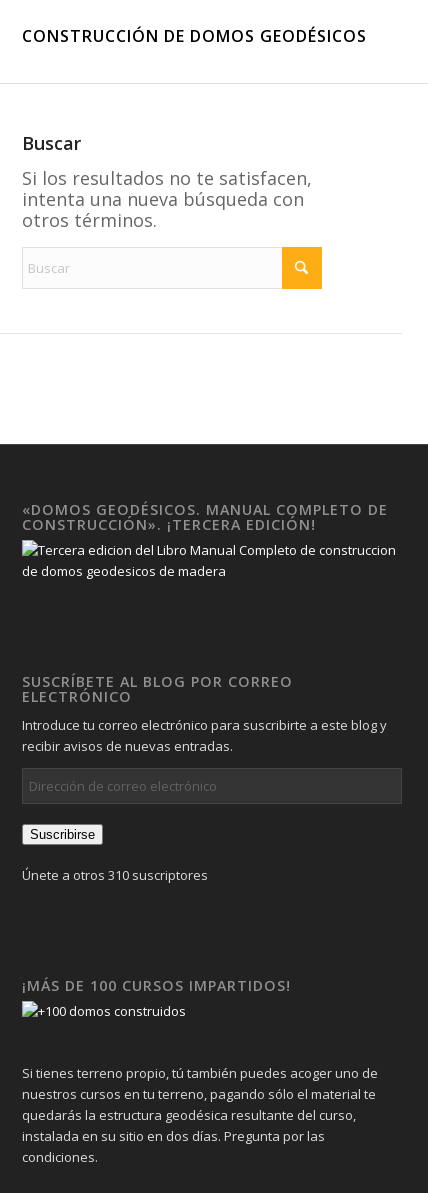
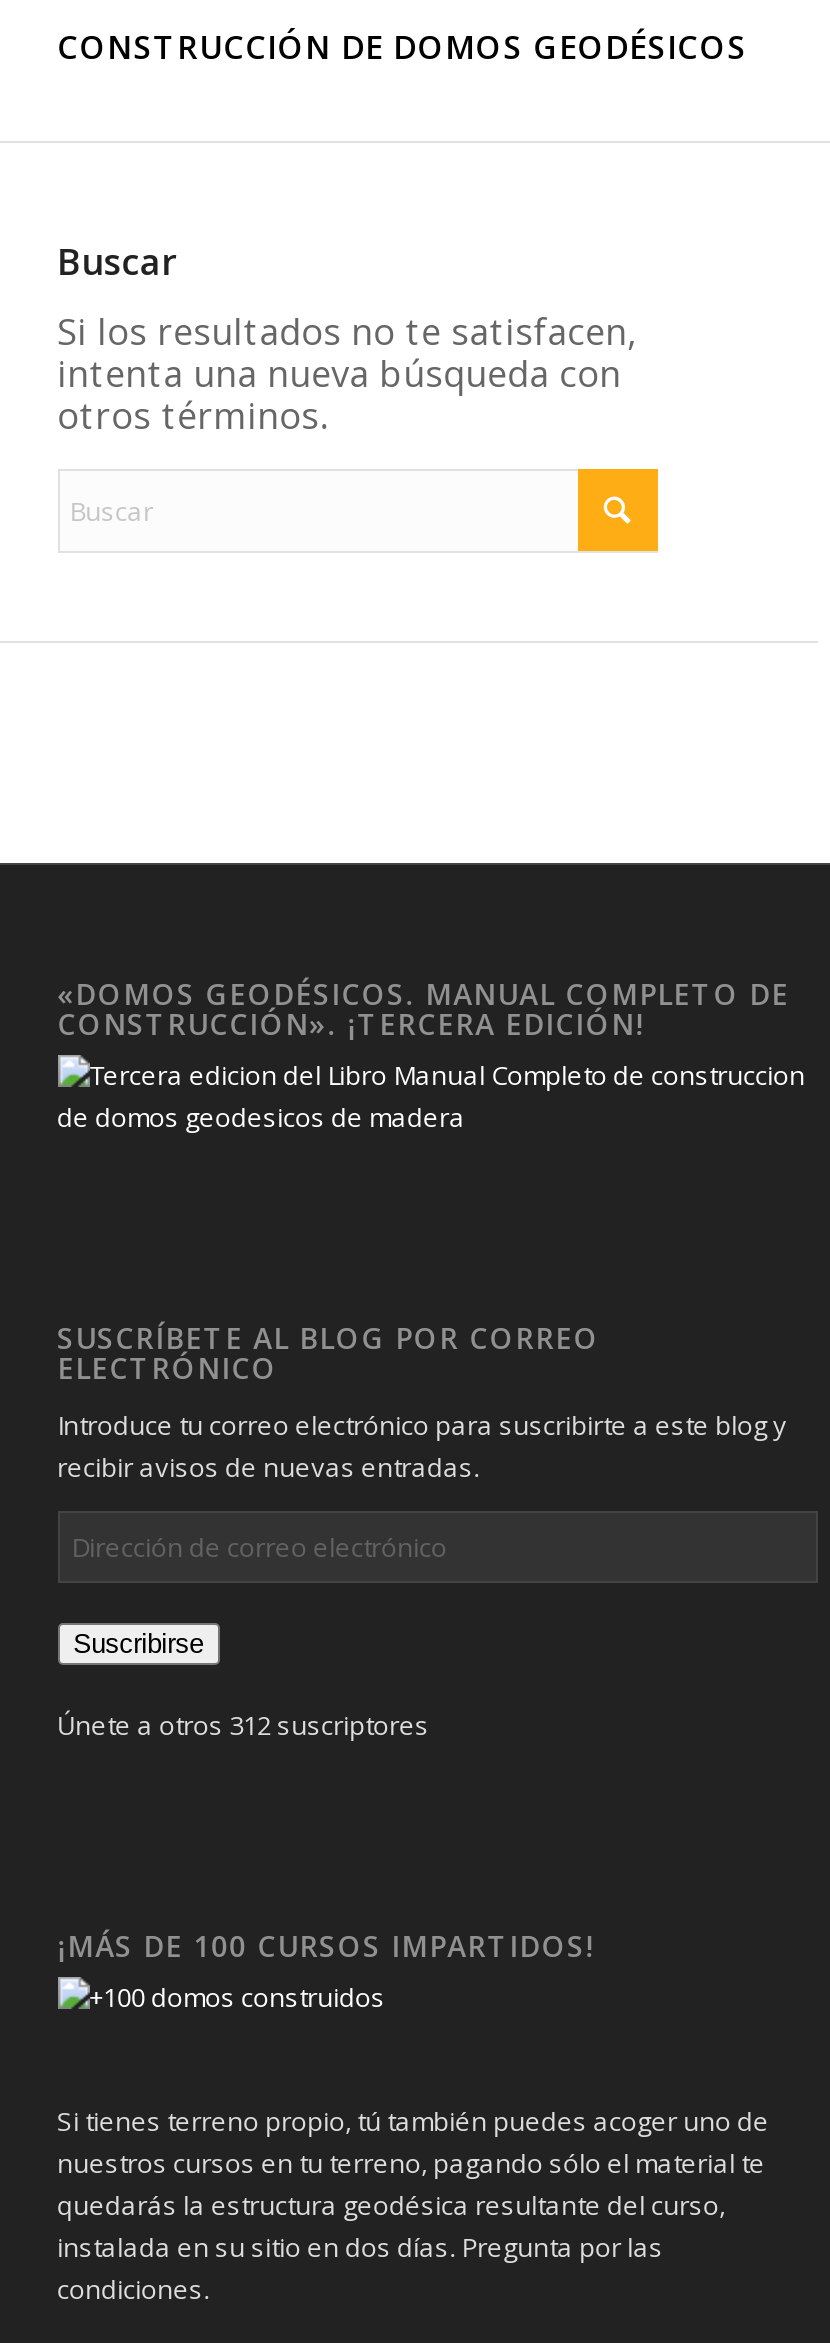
- Únete a otros 310 suscriptores
+ Únete a otros 312 suscriptores
